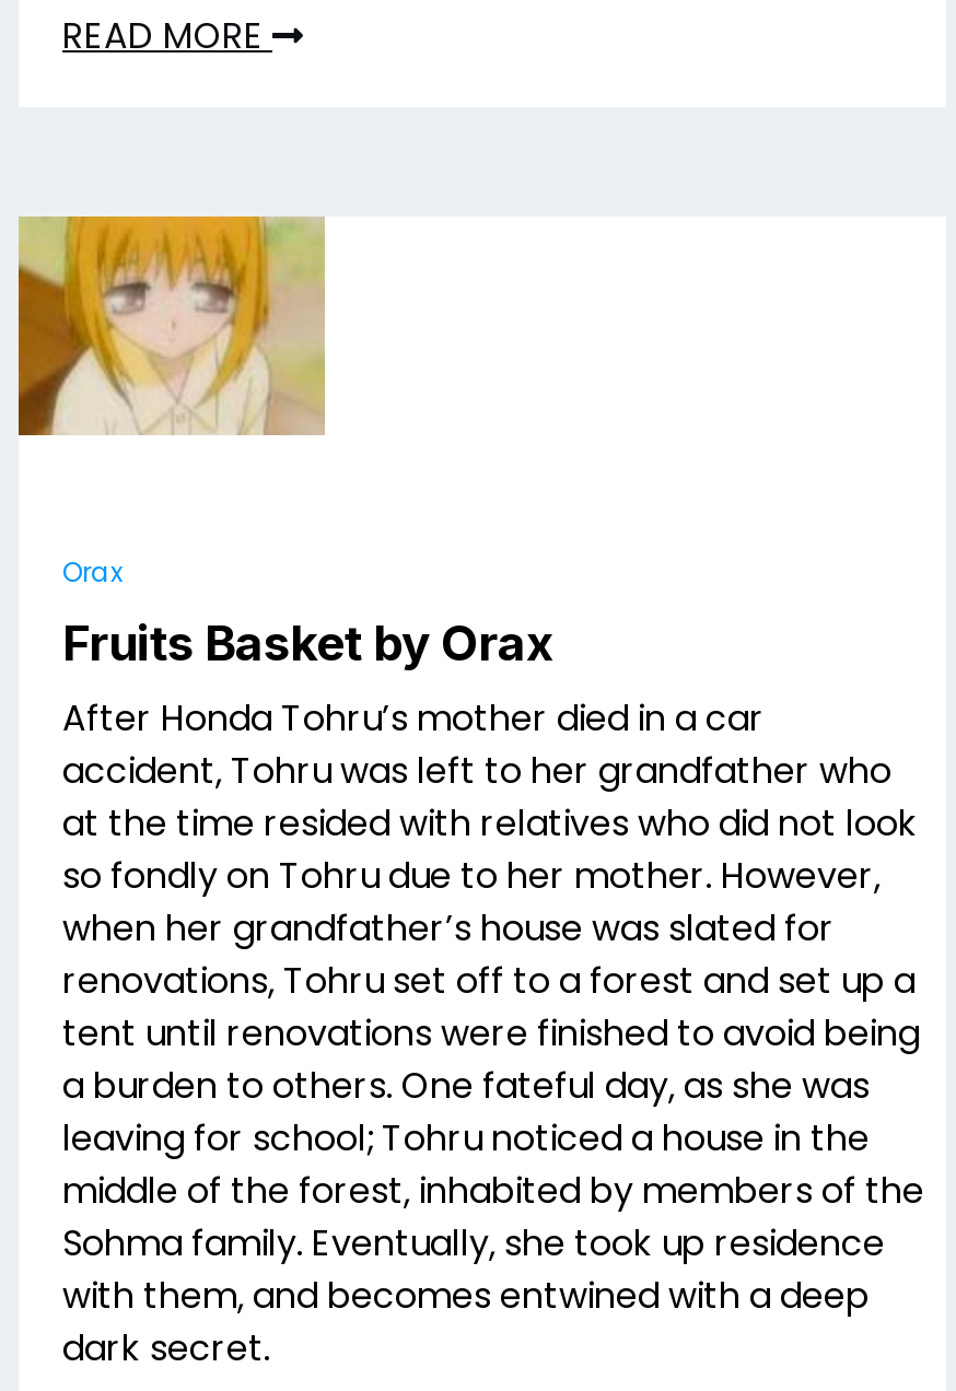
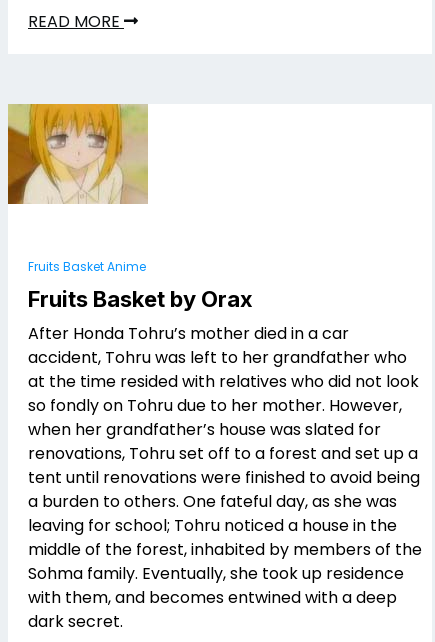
- Orax
+ Fruits Basket Anime
